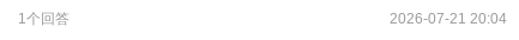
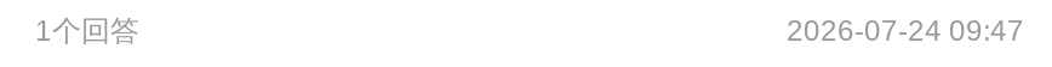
- 2026-07-21 20:04
+ 2026-07-24 09:47
